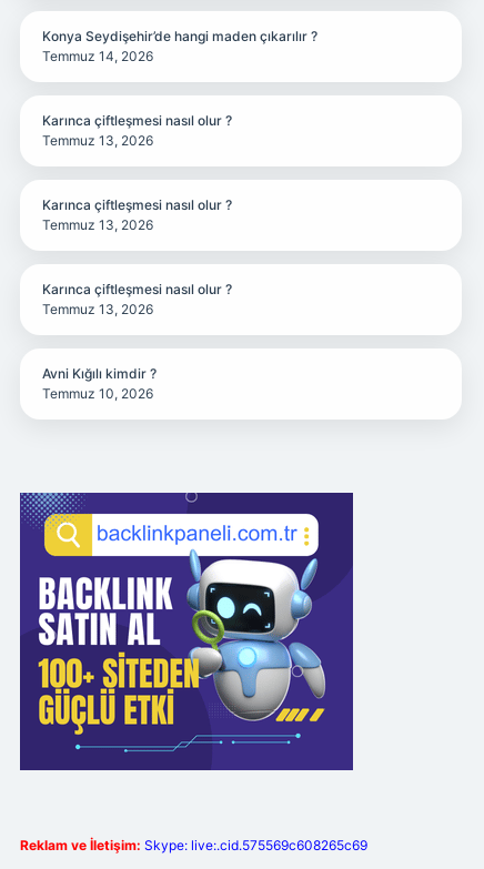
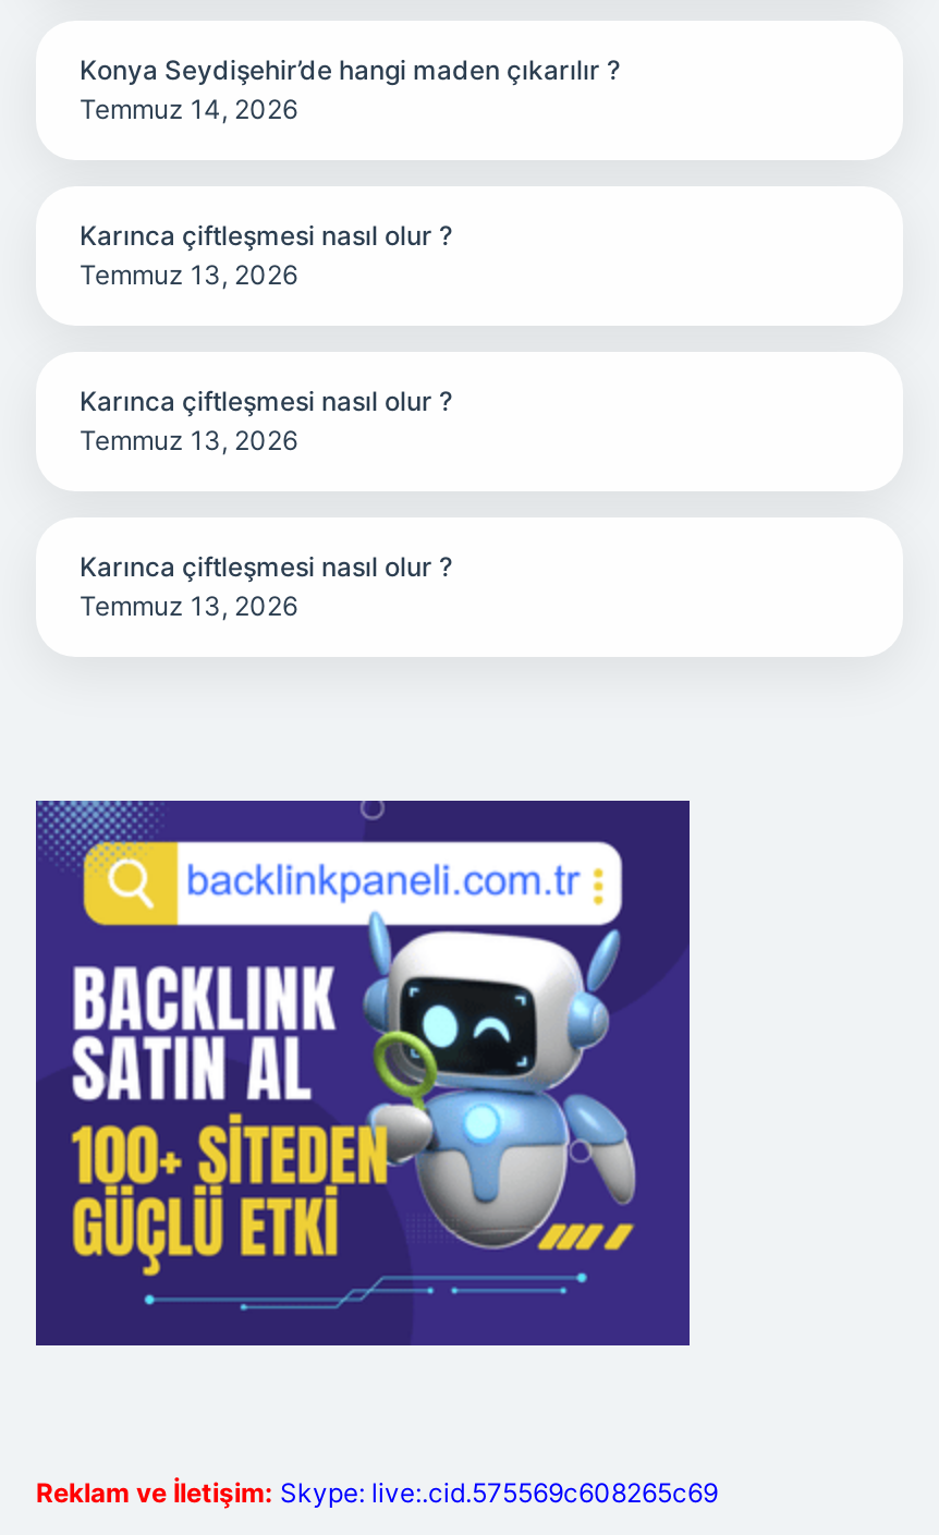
- Avni Kığılı kimdir ?
- Temmuz 10, 2026
